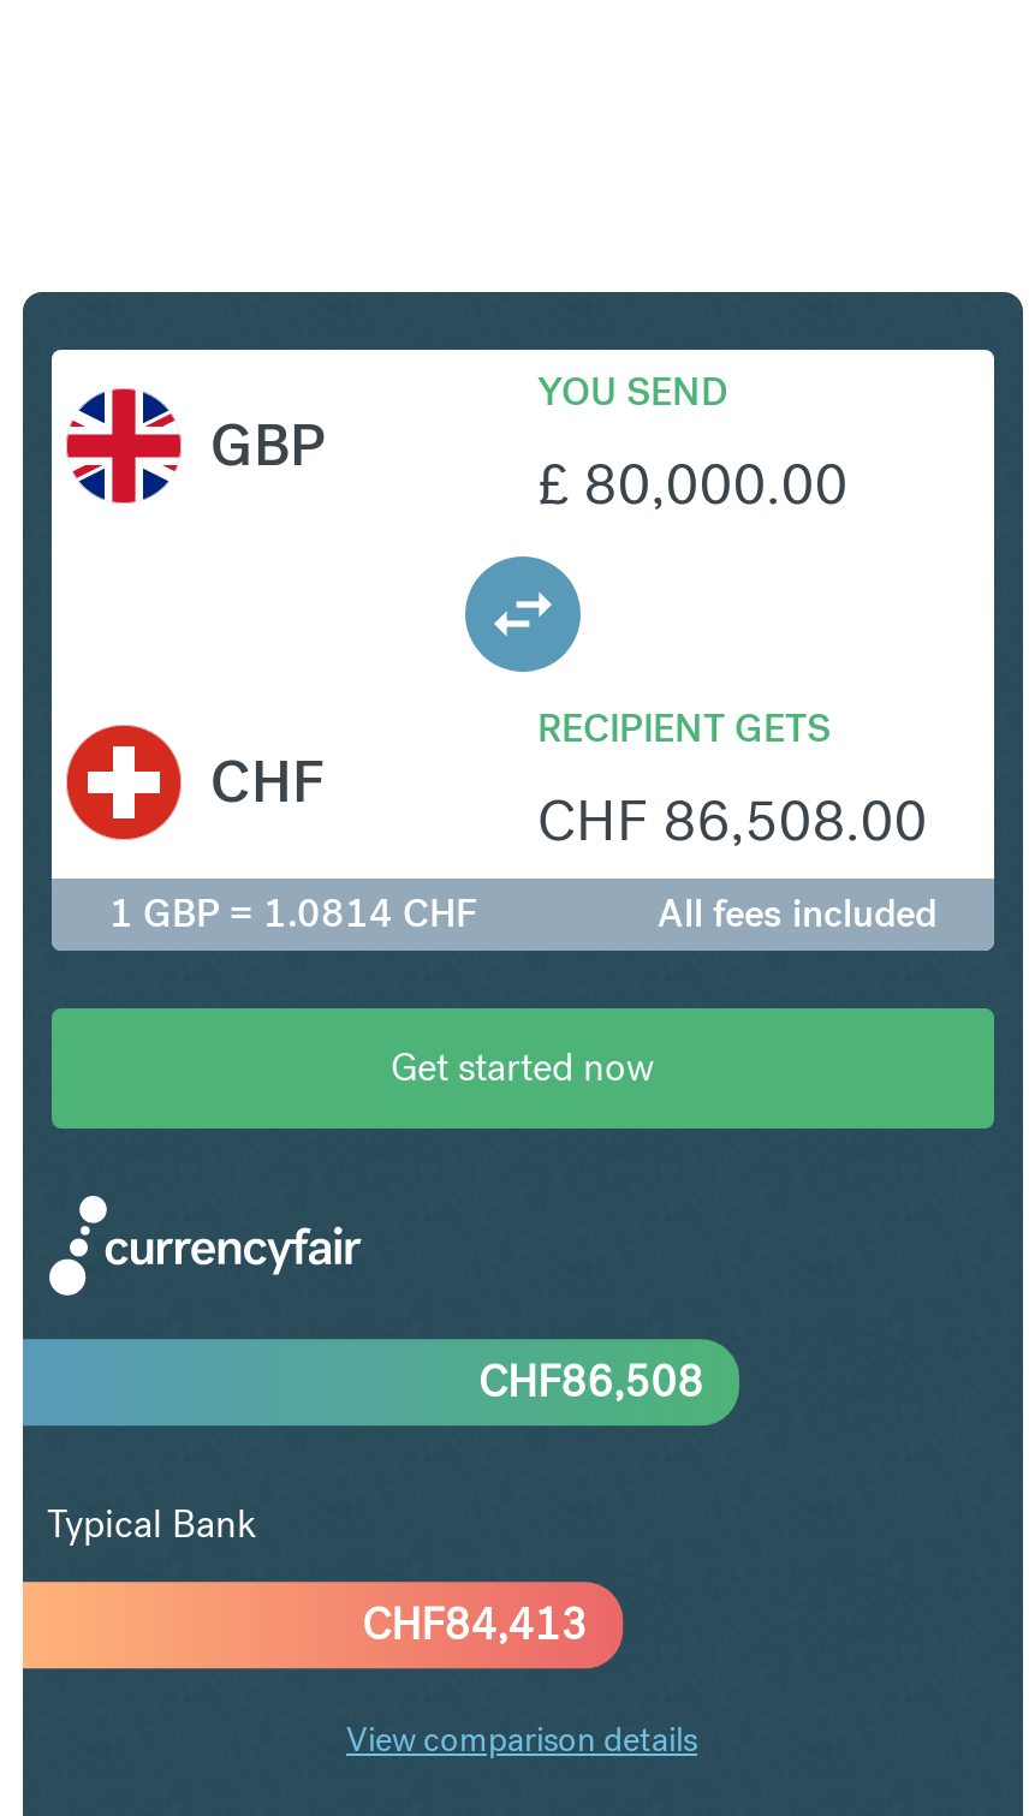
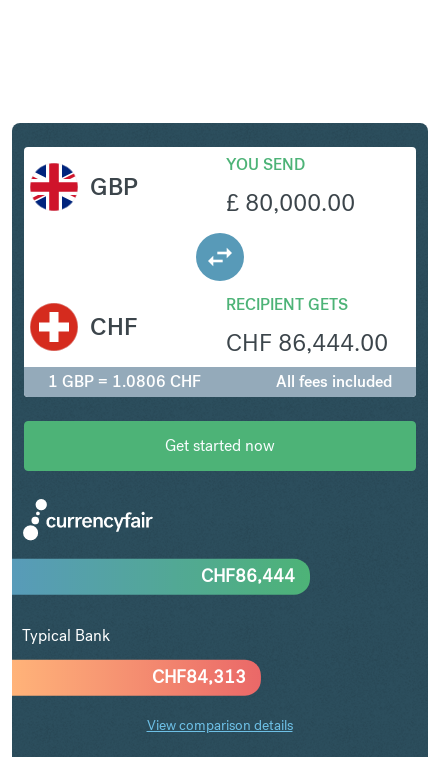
- CHF 86,508.00
+ CHF 86,444.00

- 1 GBP = 1.0814 CHF
+ 1 GBP = 1.0806 CHF

- CHF86,508
+ CHF86,444

- CHF84,413
+ CHF84,313
